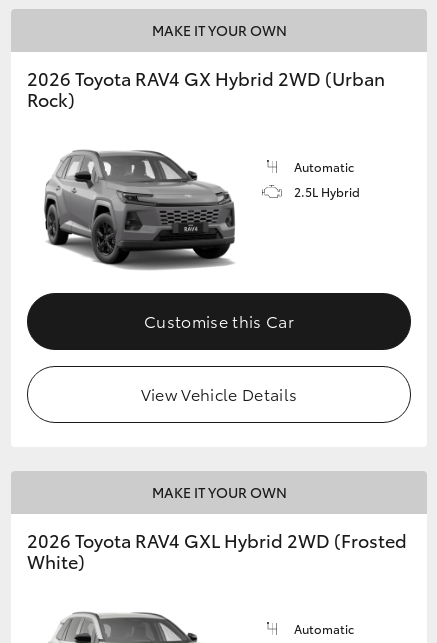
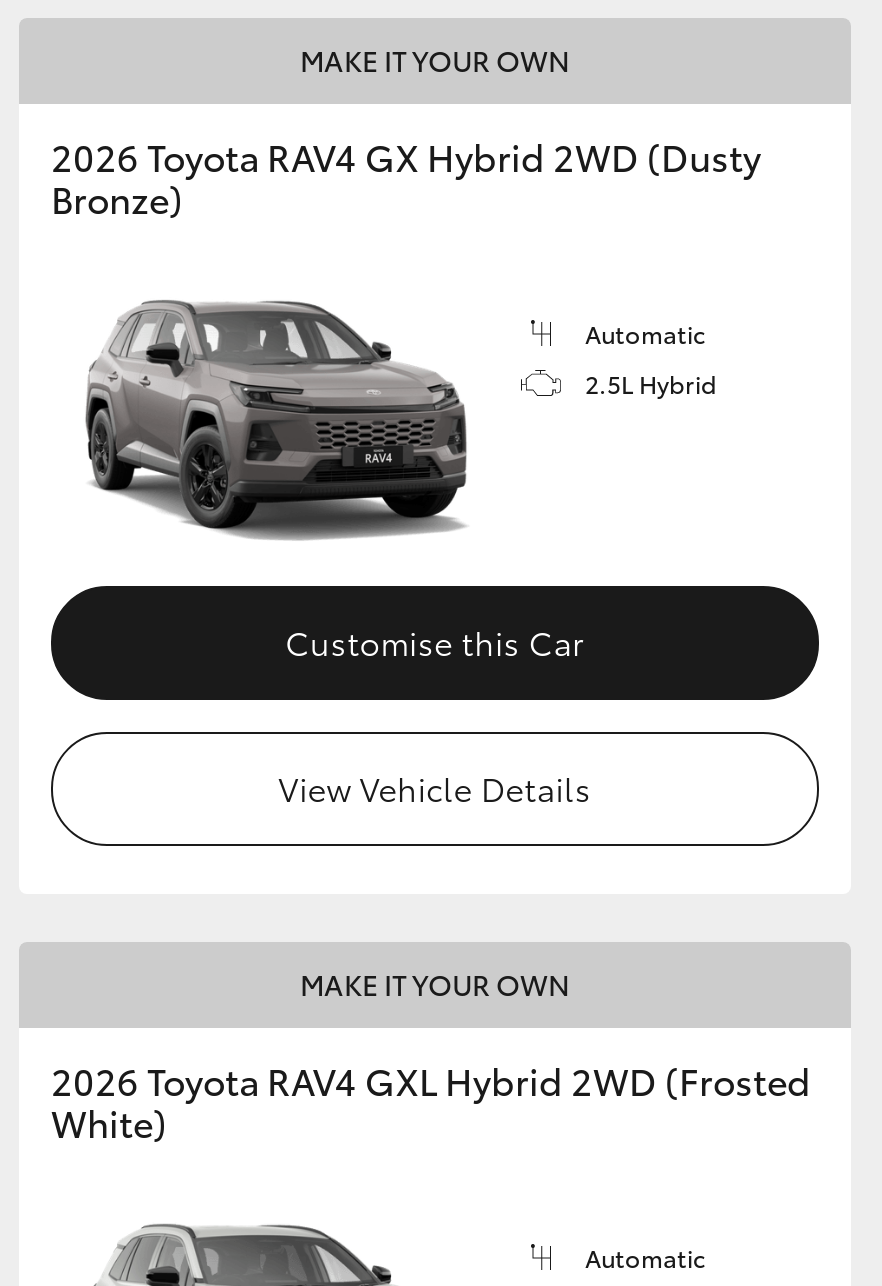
- 2026 Toyota RAV4 GX Hybrid 2WD (Urban
- Rock)
+ 2026 Toyota RAV4 GX Hybrid 2WD (Dusty
+ Bronze)
